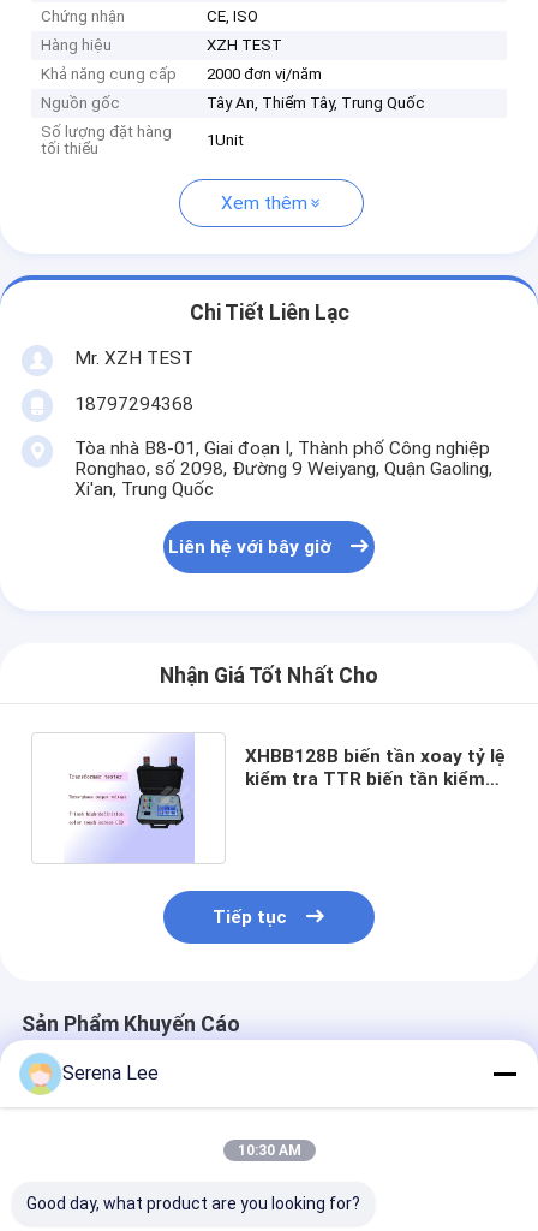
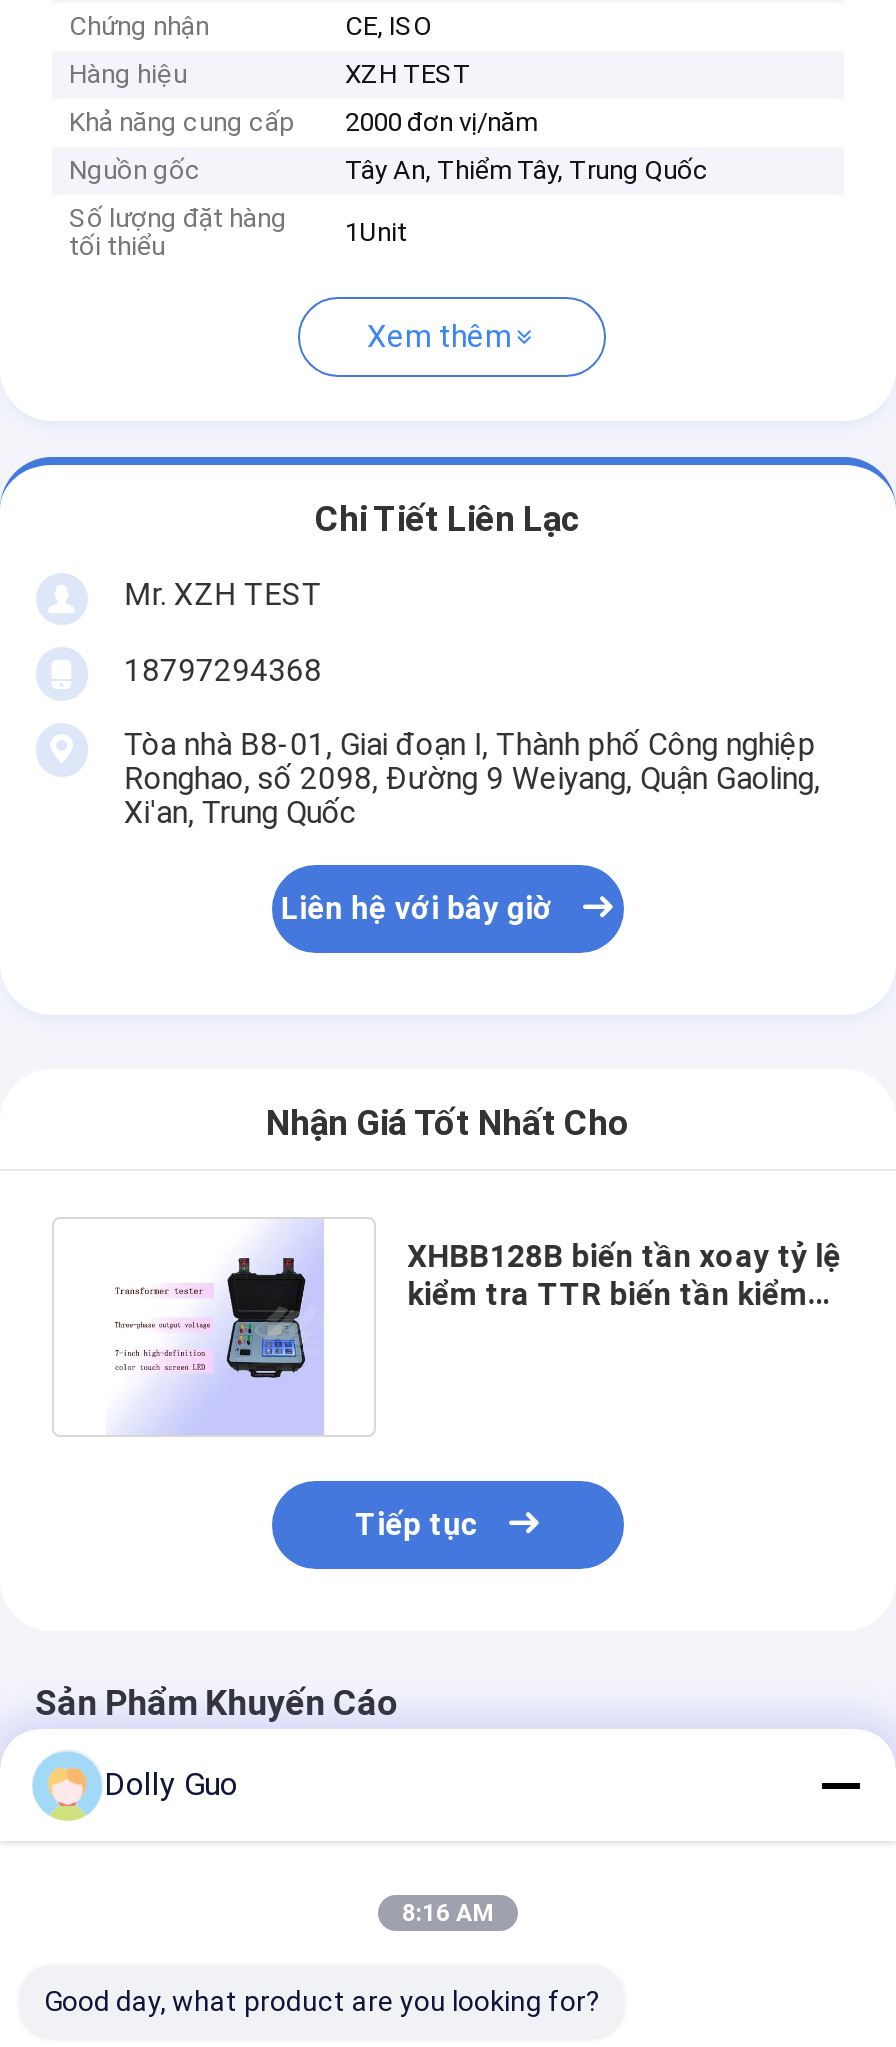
- Serena Lee
+ Dolly Guo

- 10:30 AM
+ 8:16 AM
